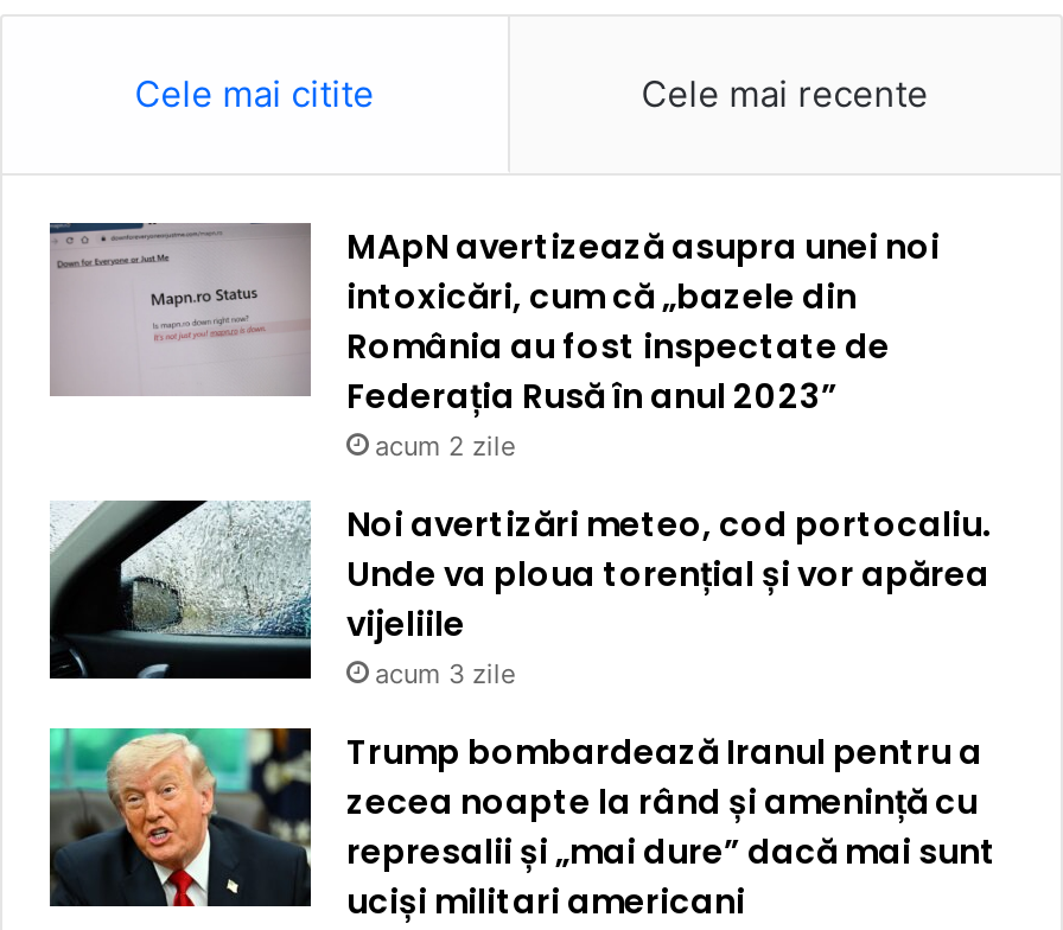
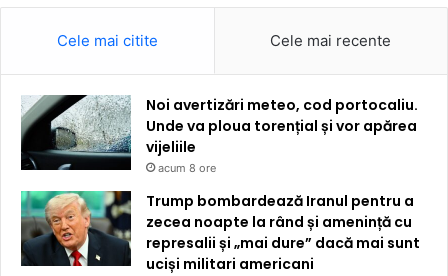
- [image]
- MApN avertizează asupra unei noi
- intoxicări, cum că „bazele din
- România au fost inspectate de
- Federația Rusă în anul 2023”
- acum 2 zile

- acum 3 zile
+ acum 8 ore
